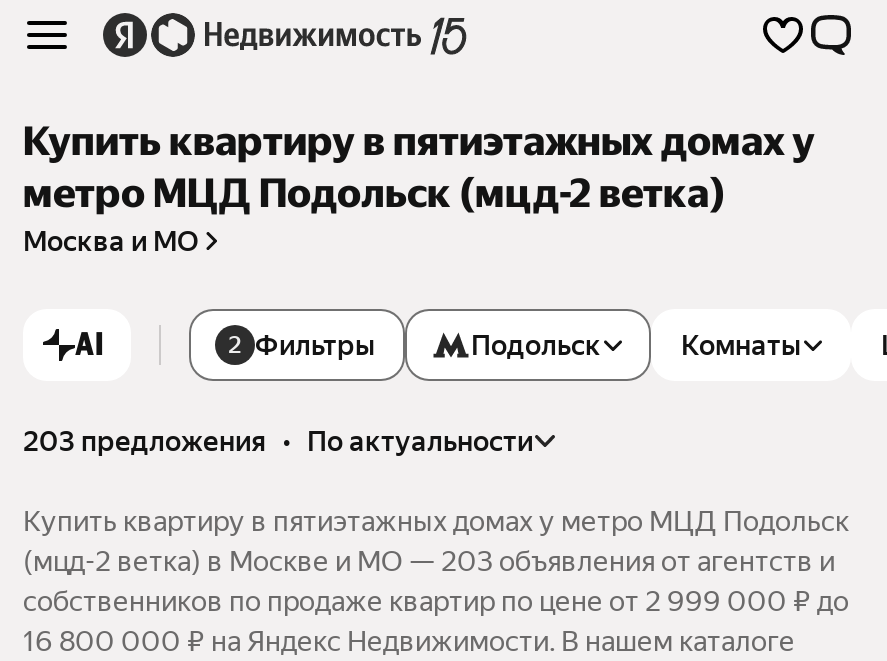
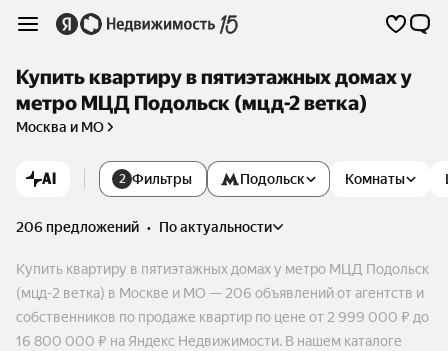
- 203 предложения • по актуальности
+ 206 предложений • по актуальности

- (мцд-2 ветка) в Москве и МО — 203 объявления от агентств и
+ (мцд-2 ветка) в Москве и МО — 206 объявлений от агентств и
